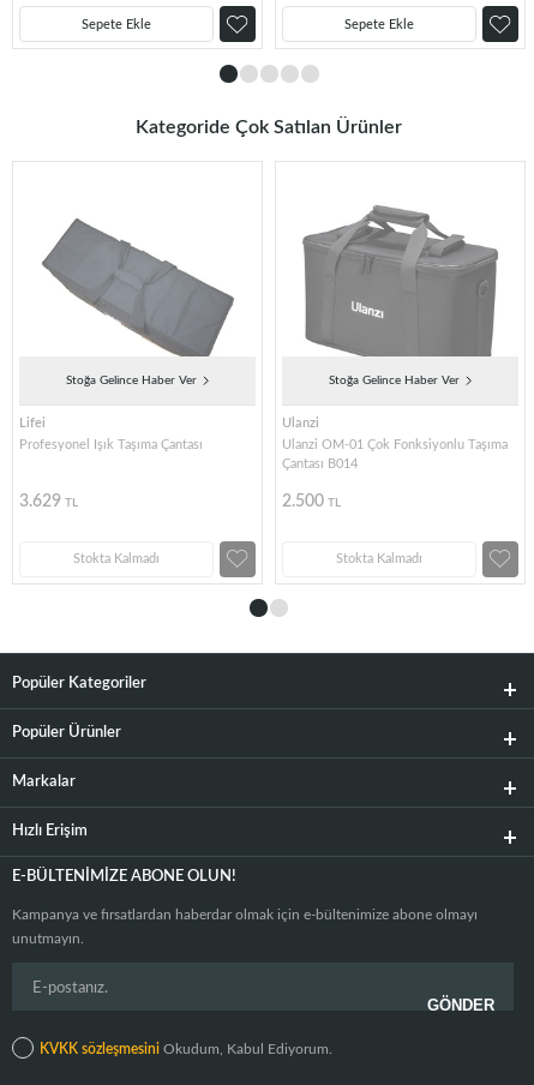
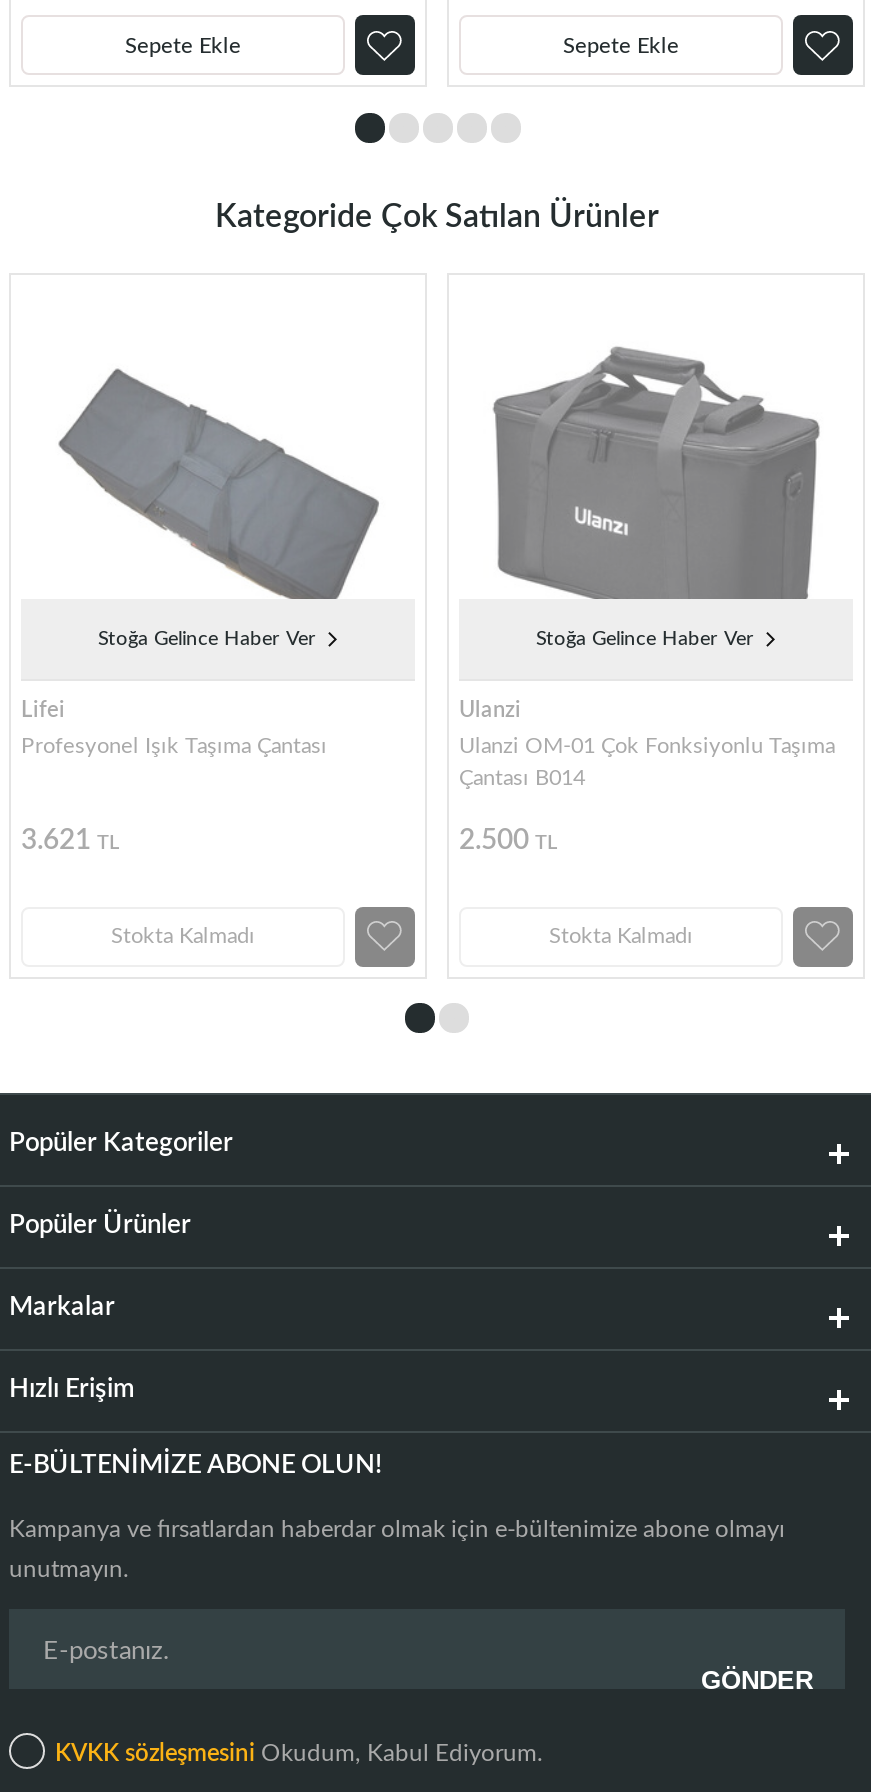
- 3.629 TL
+ 3.621 TL
